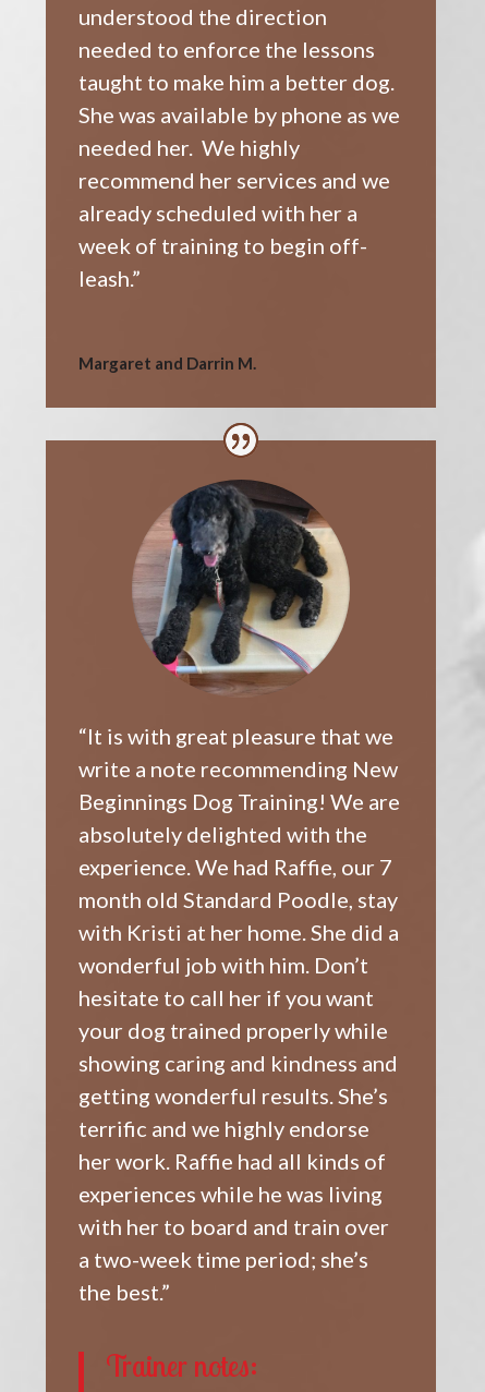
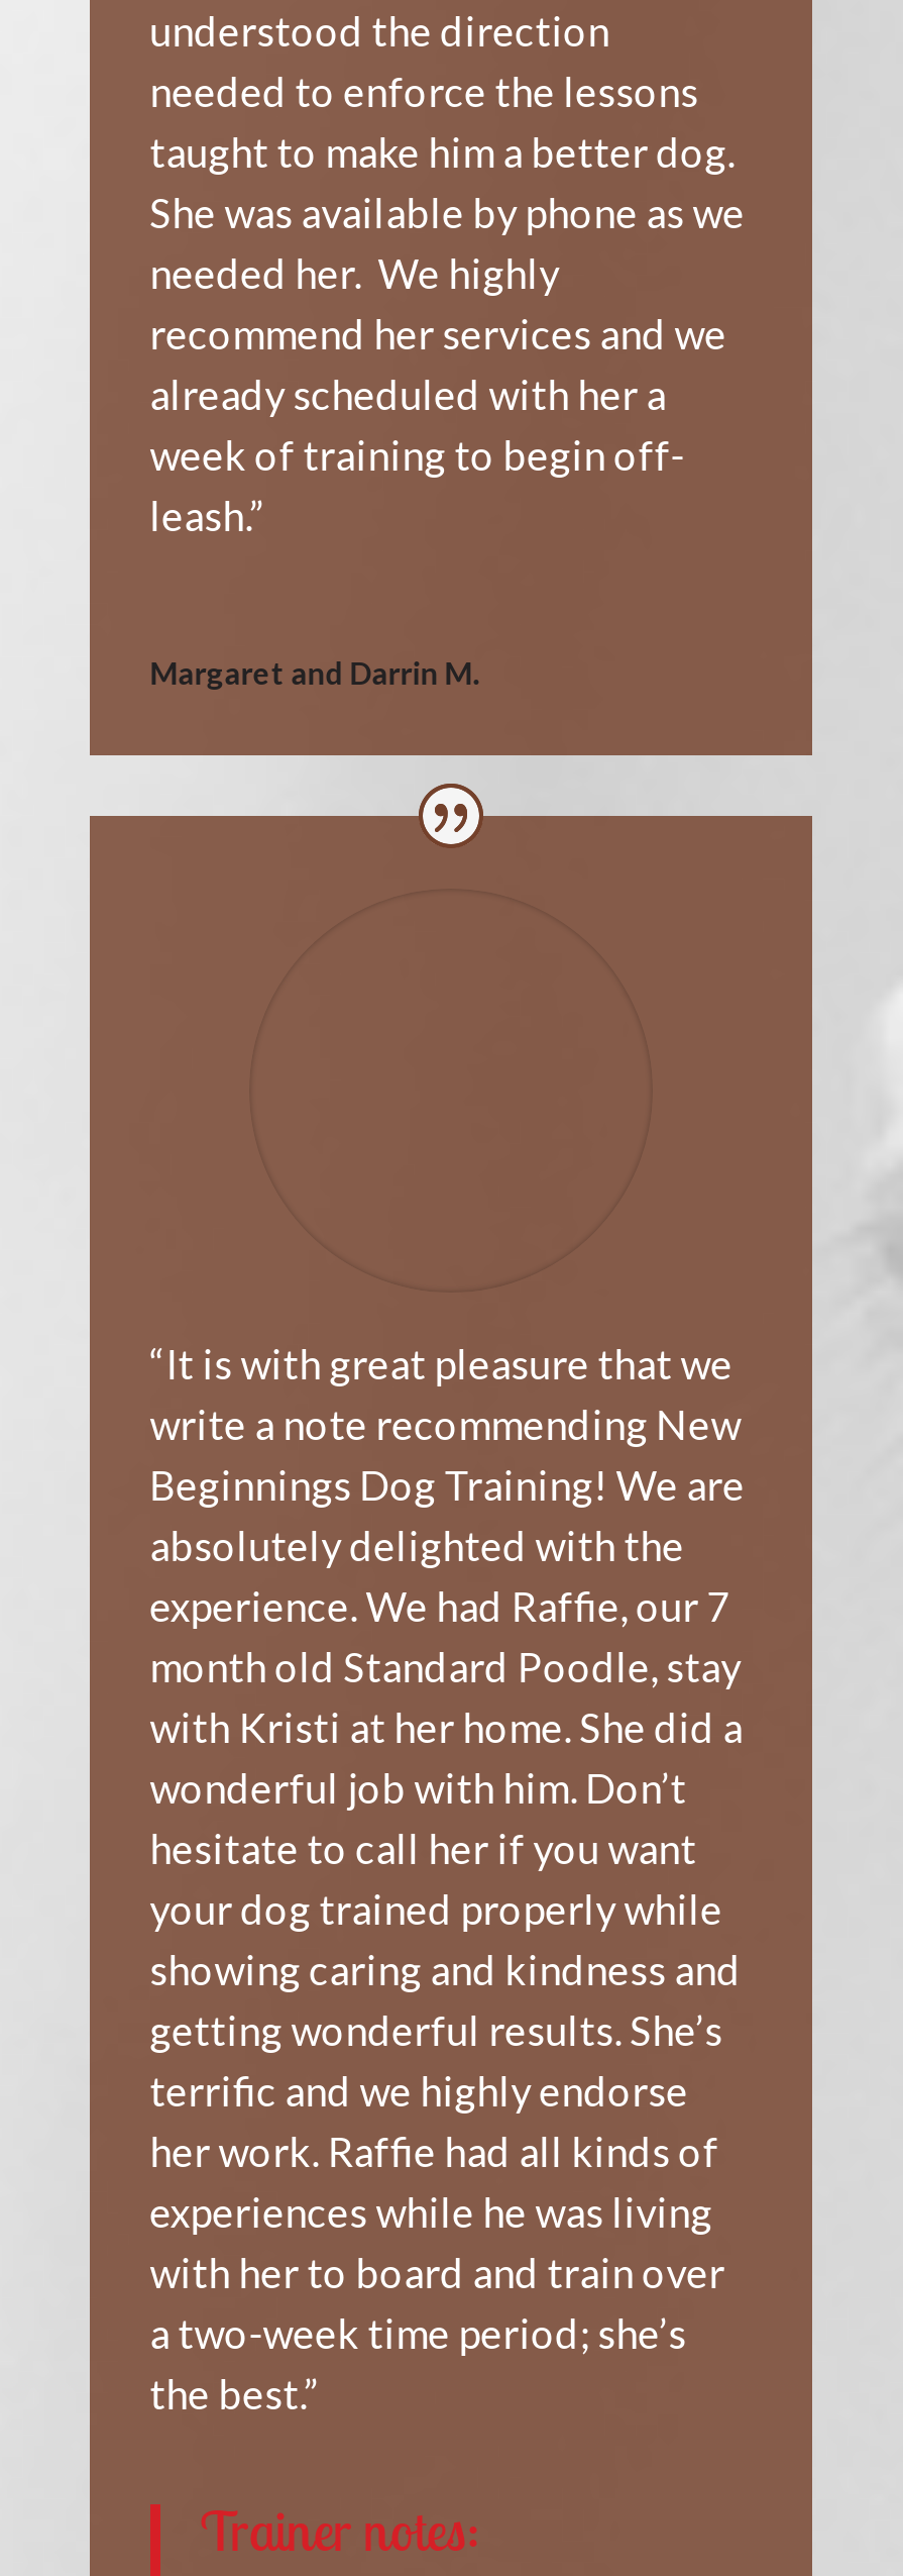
- [image]
